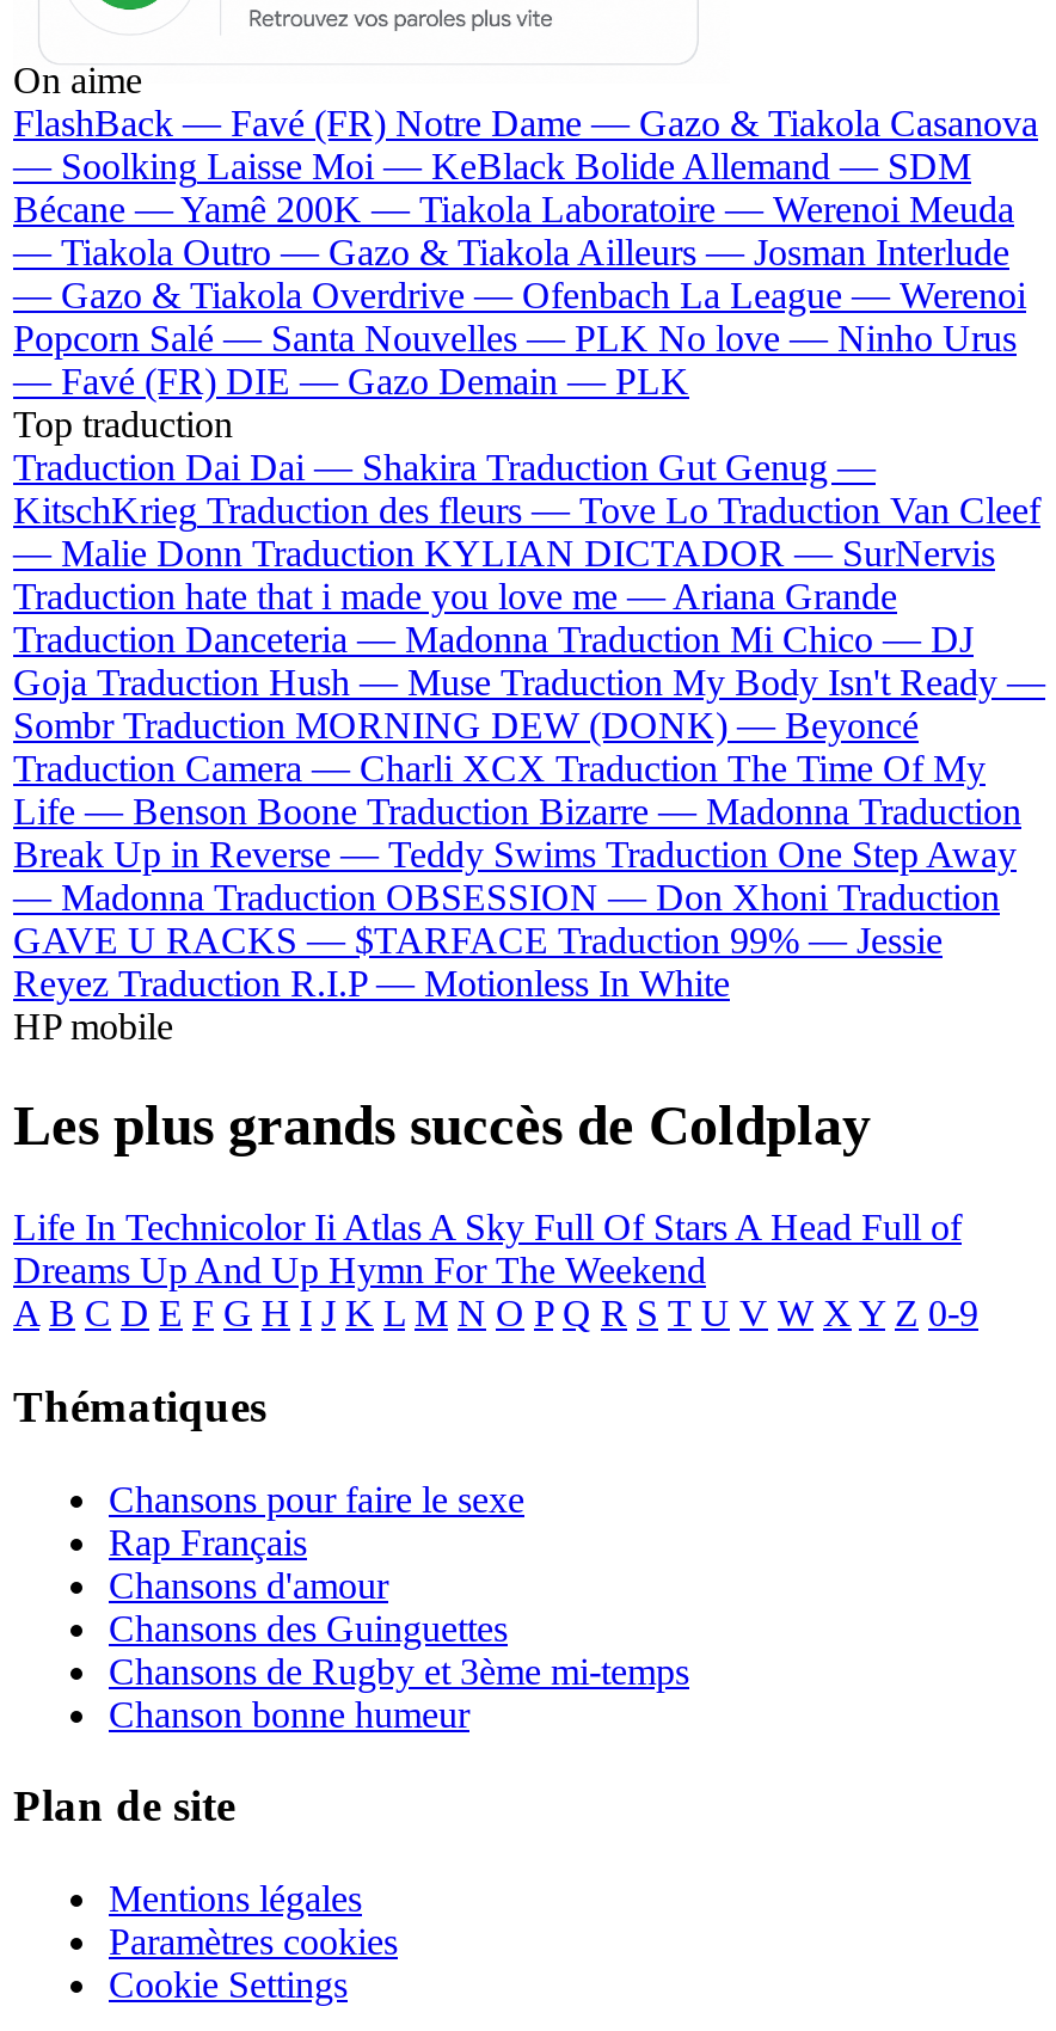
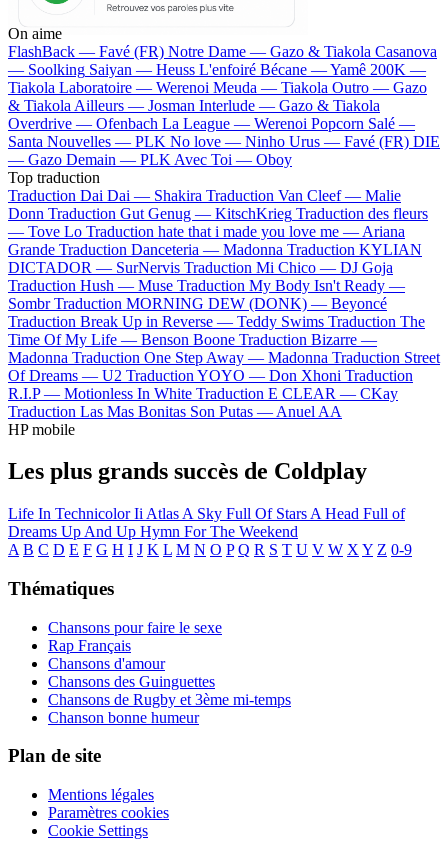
- — Soolking Laisse Moi — KeBlack Bolide Allemand — SDM
- Bécane — Yamê 200K — Tiakola Laboratoire — Werenoi Meuda
- — Tiakola Outro — Gazo & Tiakola Ailleurs — Josman Interlude
- — Gazo & Tiakola Overdrive — Ofenbach La League — Werenoi
- Popcorn Salé — Santa Nouvelles — PLK No love — Ninho Urus
- —Favé (FR) DIE — Gazo Demain — PLK
+ — Soolking Saiyan — Heuss L'enfoiré Bécane — Yamê 200K —
+ Tiakola Laboratoire — Werenoi Meuda — Tiakola Outro — Gazo
+ & Tiakola Ailleurs — Josman Interlude — Gazo & Tiakola
+ Overdrive — Ofenbach La League — Werenoi Popcorn Salé —
+ Santa Nouvelles — PLK No love — Ninho Urus — Favé (FR) DIE
+ — Gazo Demain — PLK Avec Toi — Oboy

- Traduction Dai Dai — Shakira Traduction Gut Genug —
- KitschKrieg Traduction des fleurs — Tove Lo Traduction Van Cleef
- — Malie Donn Traduction KYLIAN DICTADOR — SurNervis
- Traduction hate that i made you love me — Ariana Grande
- Traduction Danceteria — Madonna Traduction Mi Chico — DJ
- Goja Traduction Hush — Muse Traduction My Body Isn't Ready —
+ Traduction Dai Dai — Shakira Traduction Van Cleef — Malie
+ Donn Traduction Gut Genug — KitschKrieg Traduction des fleurs
+ — Tove Lo Traduction hate that i made you love me — Ariana
+ Grande Traduction Danceteria — Madonna Traduction KYLIAN
+ DICTADOR — SurNervis Traduction Mi Chico — DJ Goja
+ Traduction Hush — Muse Traduction My Body Isn't Ready —

- Traduction Camera — Charli XCX Traduction The Time Of My
- Life — Benson Boone Traduction Bizarre — Madonna Traduction
- Break Up in Reverse — Teddy Swims Traduction One Step Away
- — Madonna Traduction OBSESSION — Don Xhoni Traduction
- GAVE U RACKS — $TARFACE Traduction 99% — Jessie
- Reyez Traduction R.I.P — Motionless In White
+ Traduction Break Up in Reverse — Teddy Swims Traduction The
+ Time Of My Life — Benson Boone Traduction Bizarre —
+ Madonna Traduction One Step Away — Madonna Traduction Street
+ Of Dreams — U2 Traduction YOYO — Don Xhoni Traduction
+ R.I.P — Motionless In White Traduction E CLEAR — CKay
+ Traduction Las Mas Bonitas Son Putas — Anuel AA
